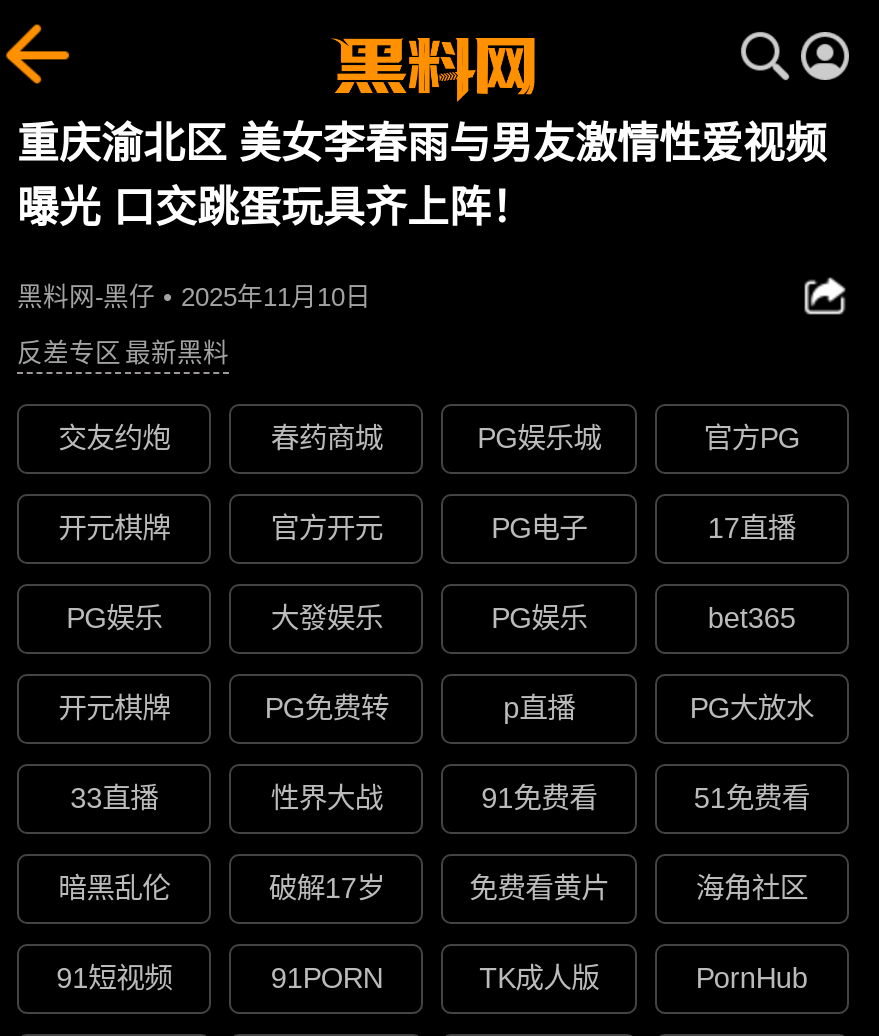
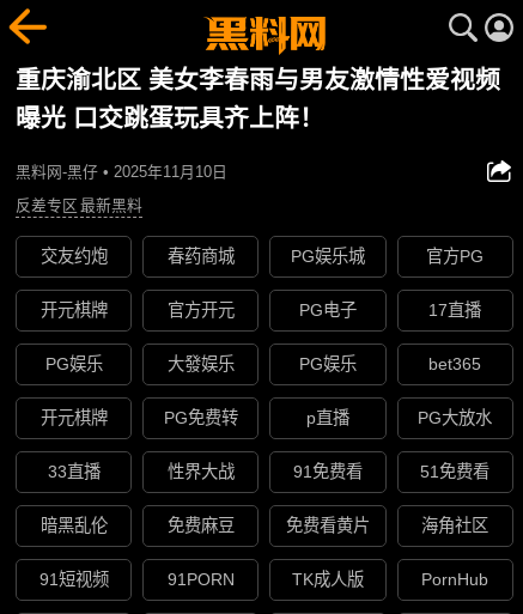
- 破解17岁
+ 免费麻豆
